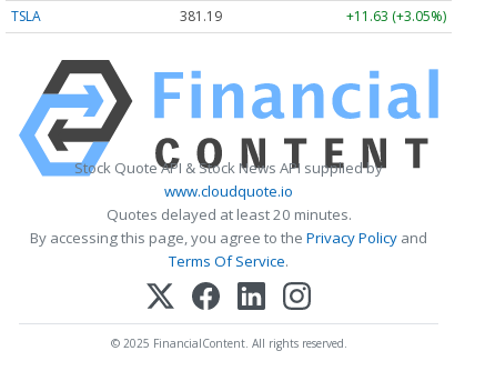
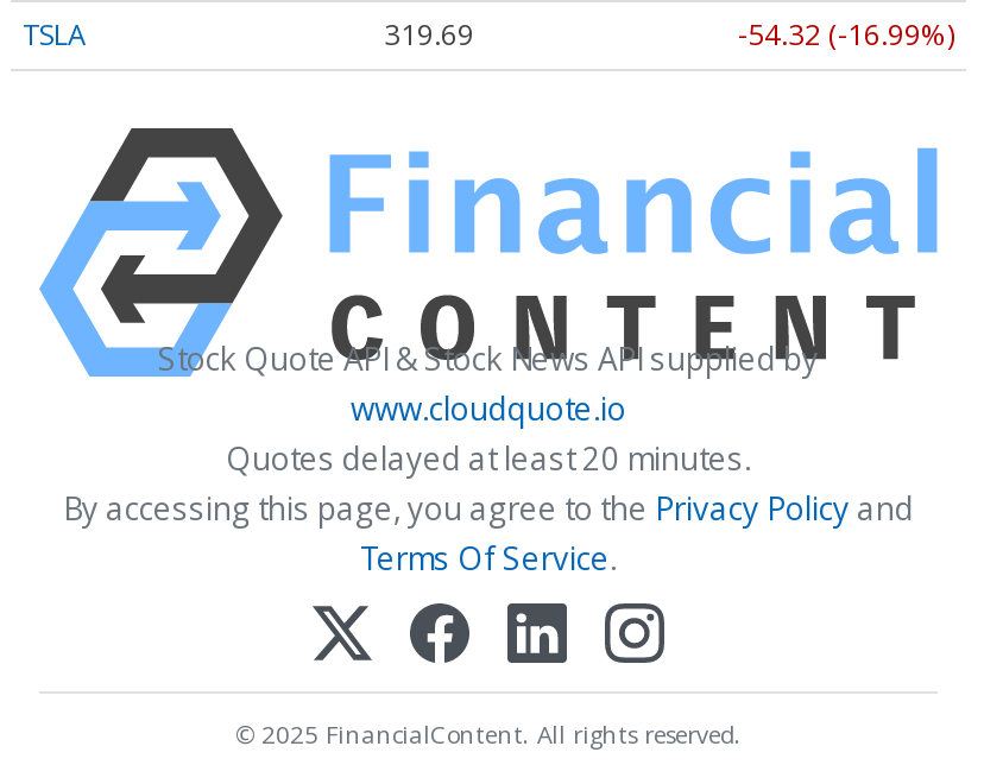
- 381.19
+ 319.69

- +11.63 (+3.05%)
+ -54.32 (-16.99%)
